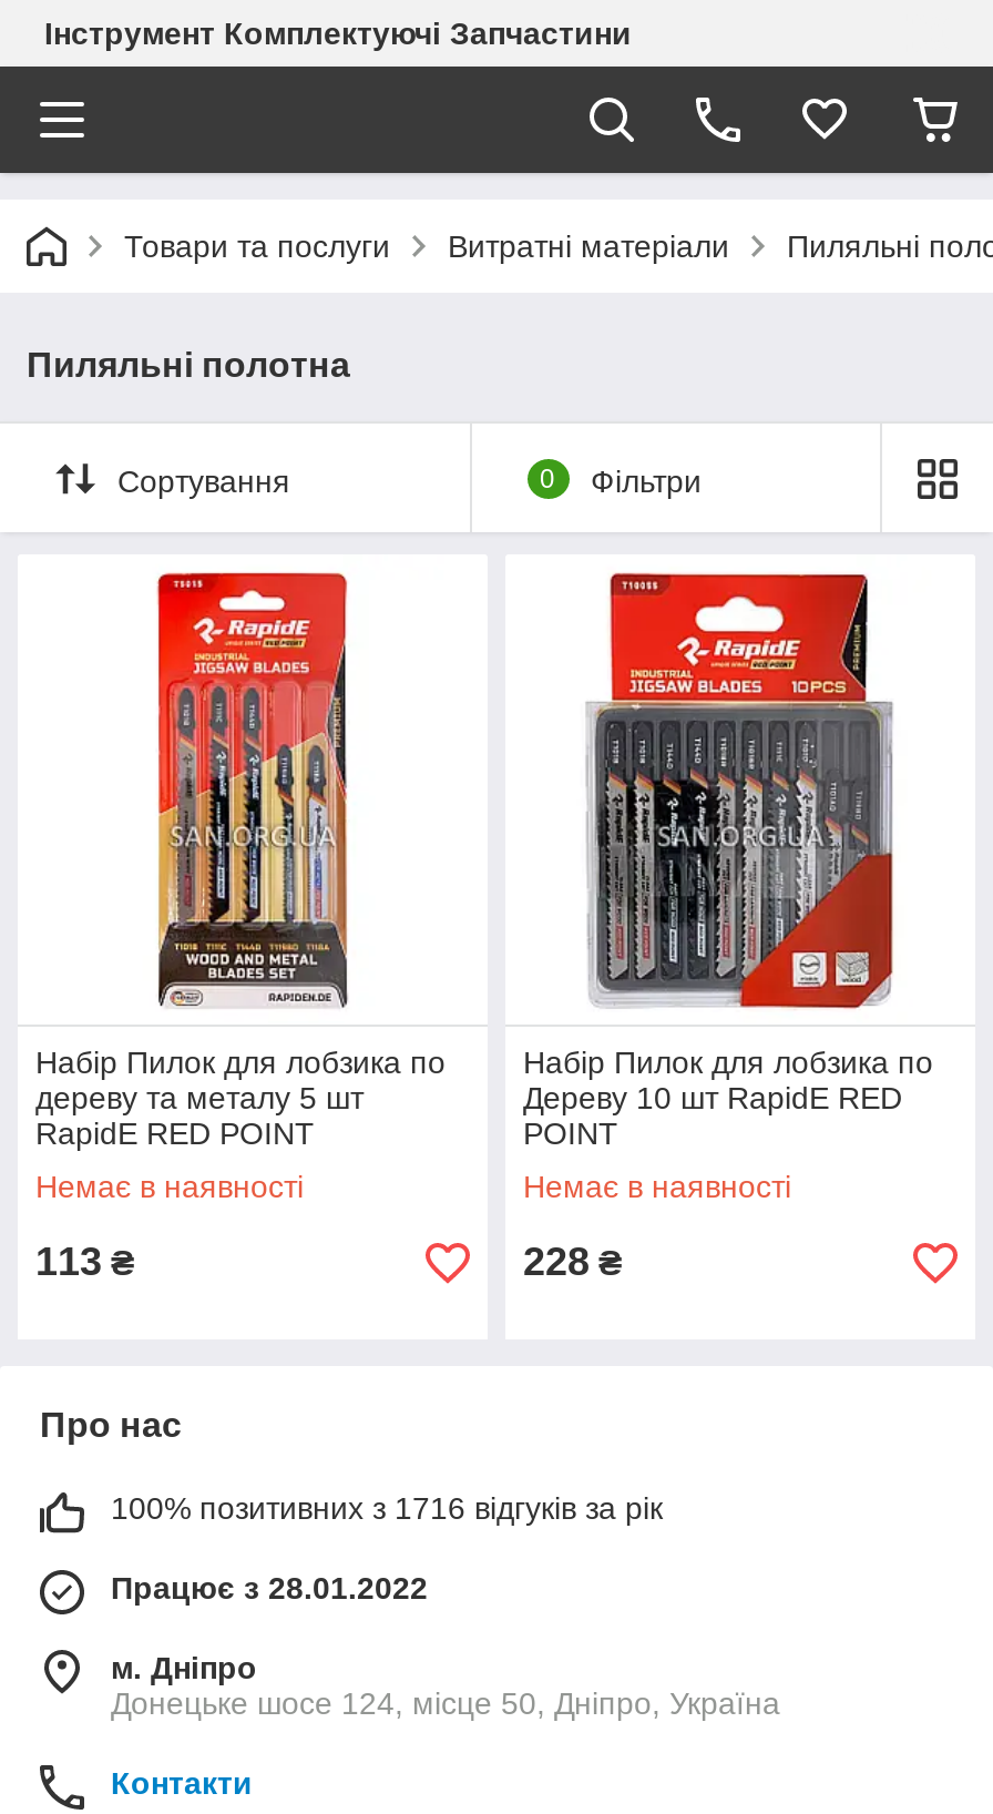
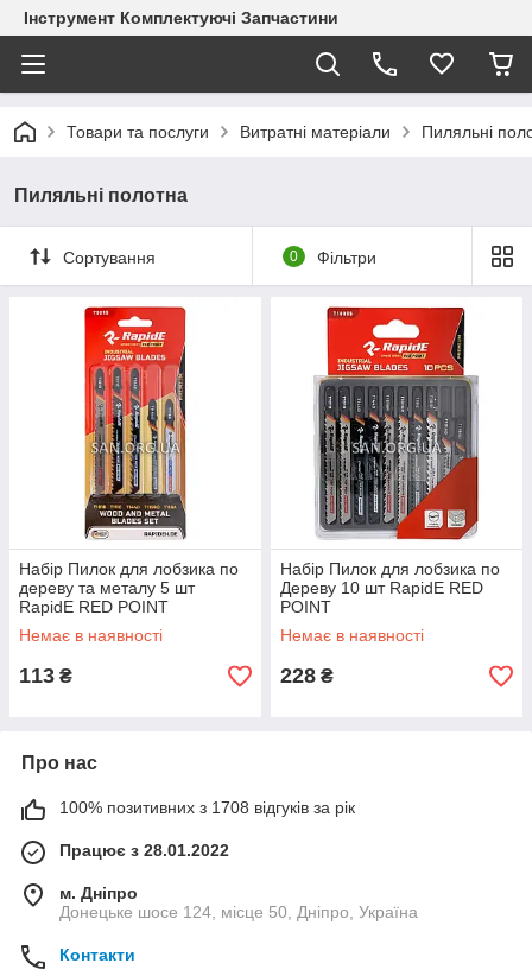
- 100% позитивних з 1716 відгуків за рік
+ 100% позитивних з 1708 відгуків за рік
